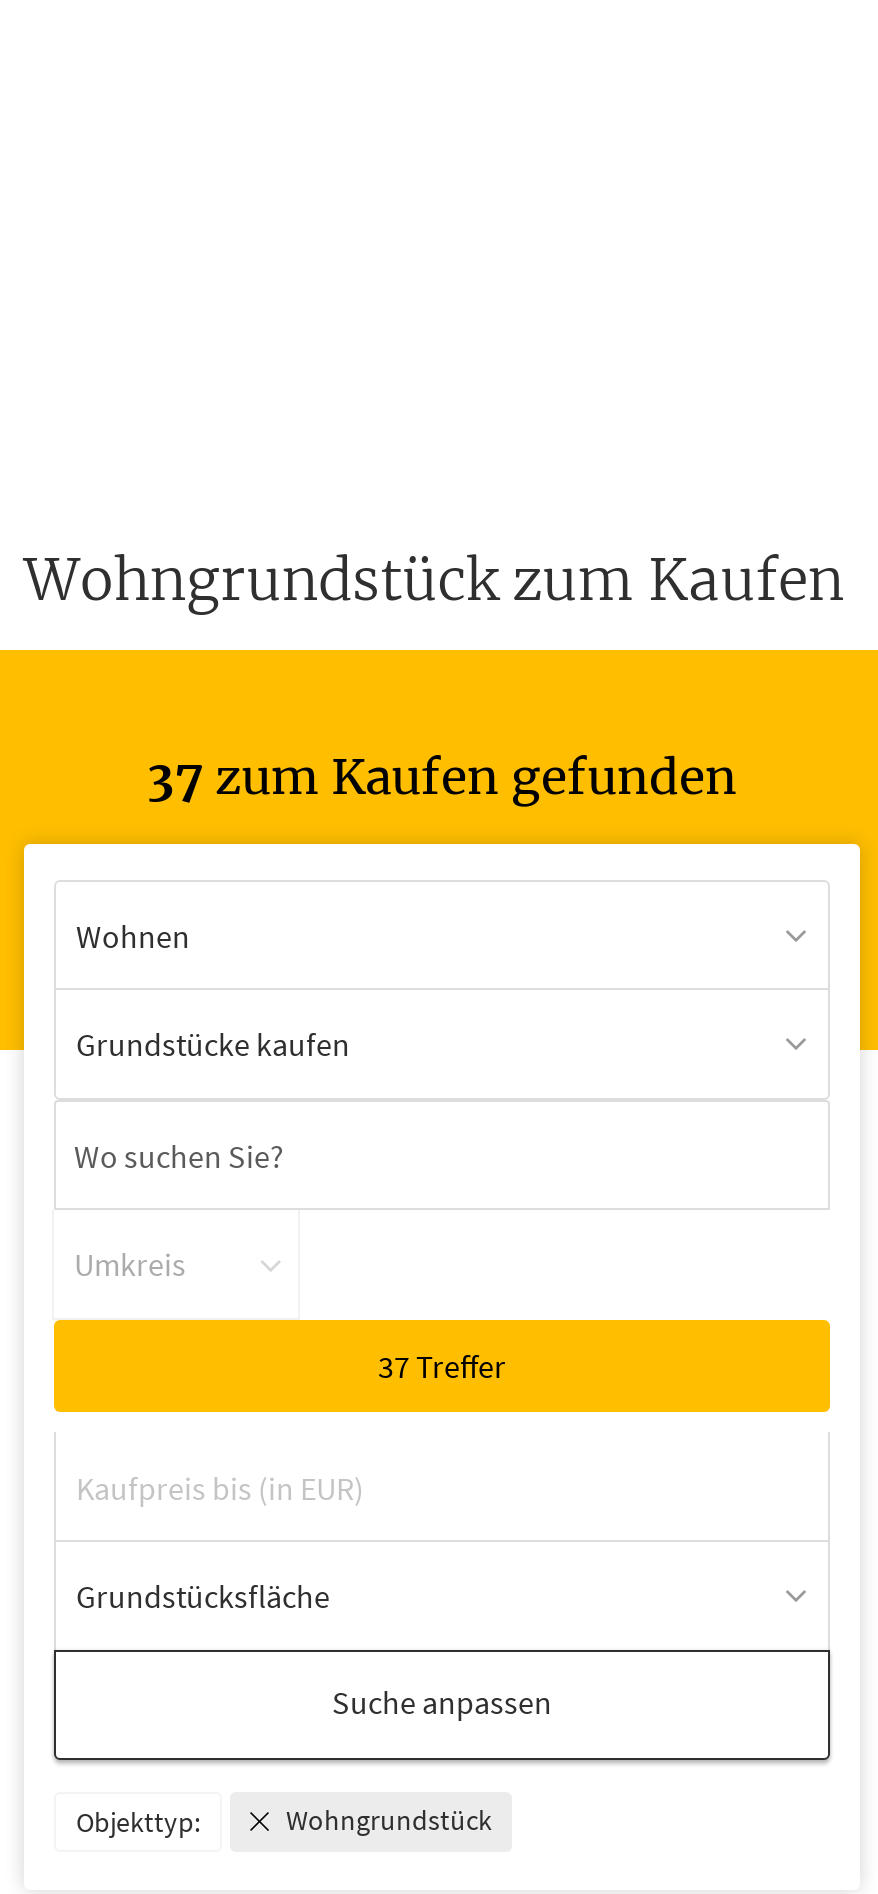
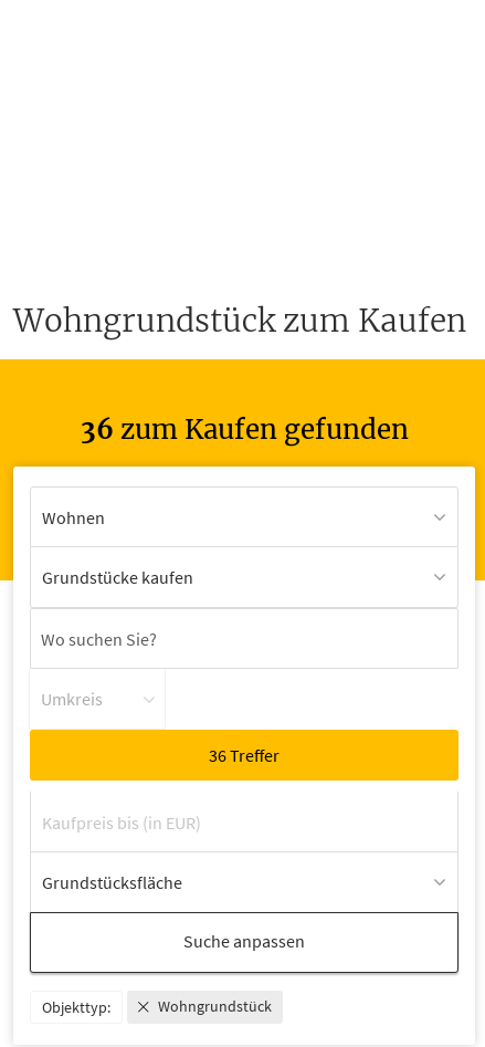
- 37 zum Kaufen gefunden
+ 36 zum Kaufen gefunden
